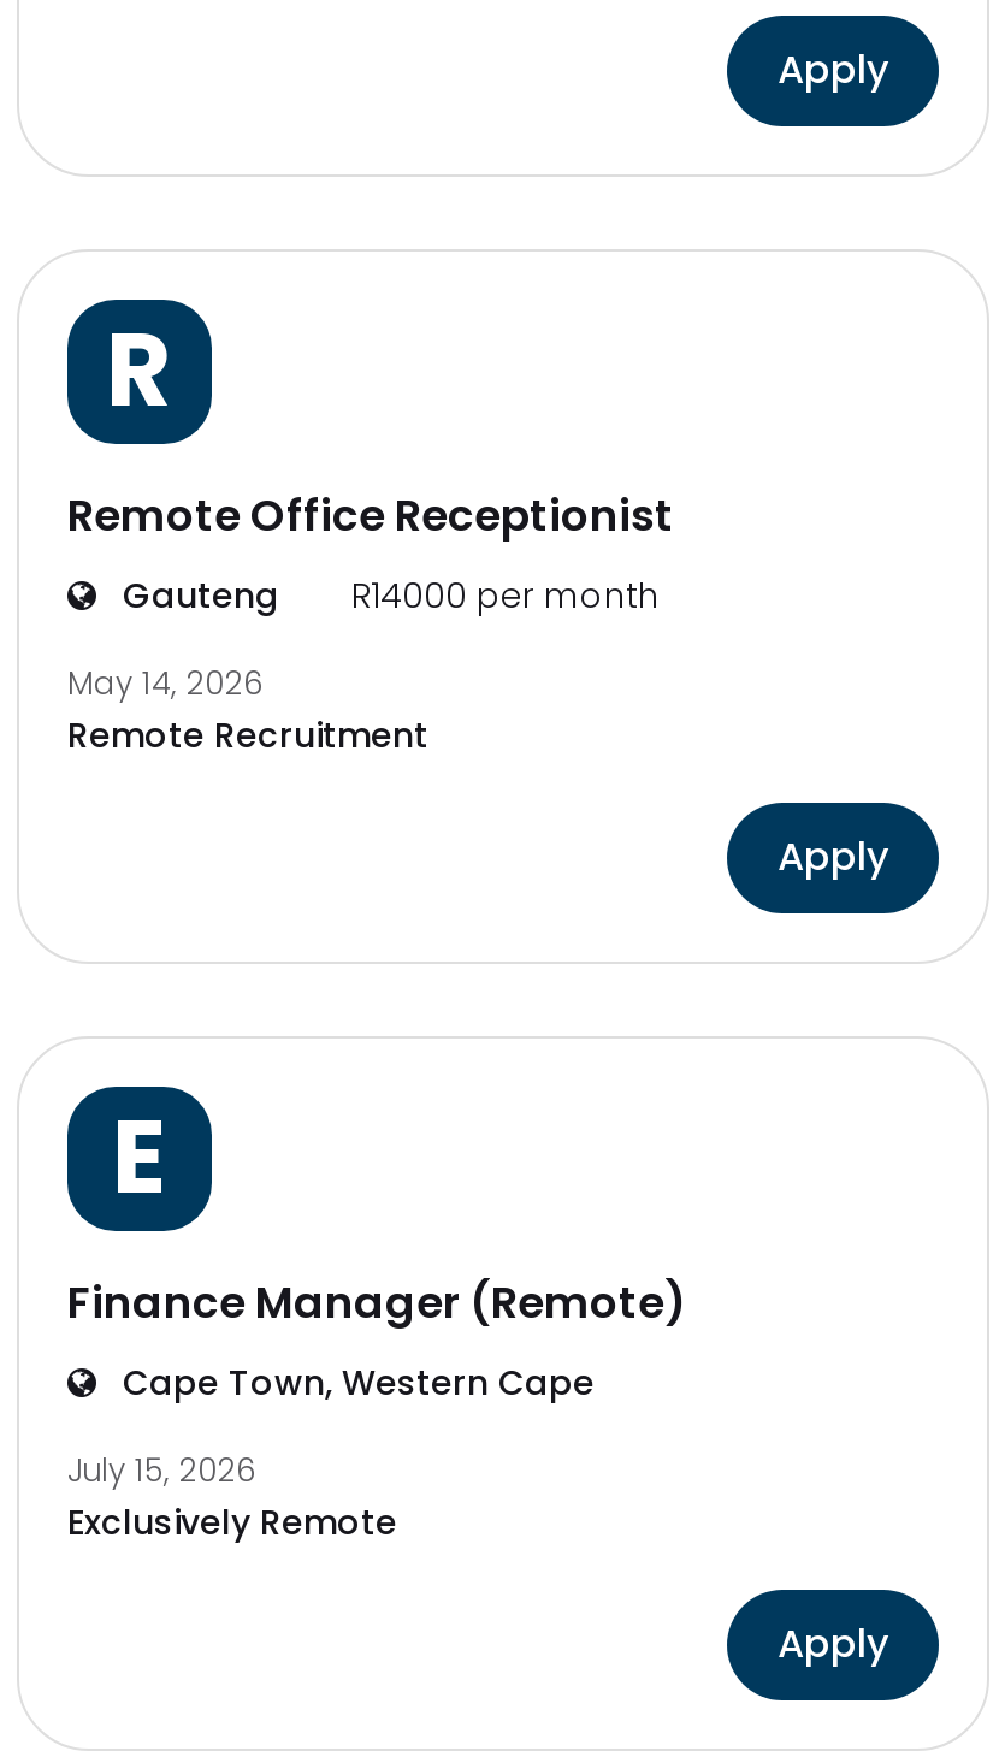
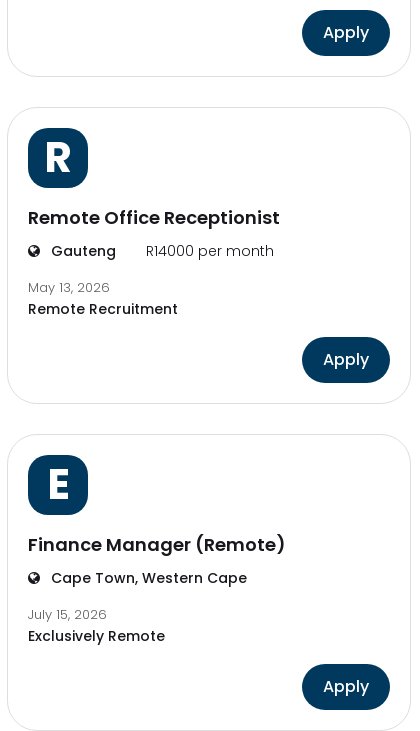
- May 14, 2026
+ May 13, 2026
